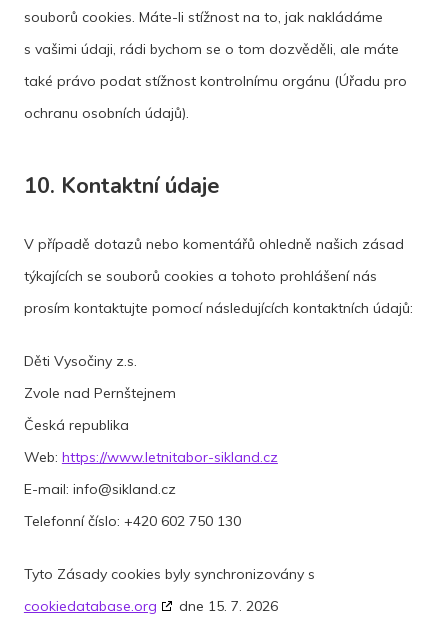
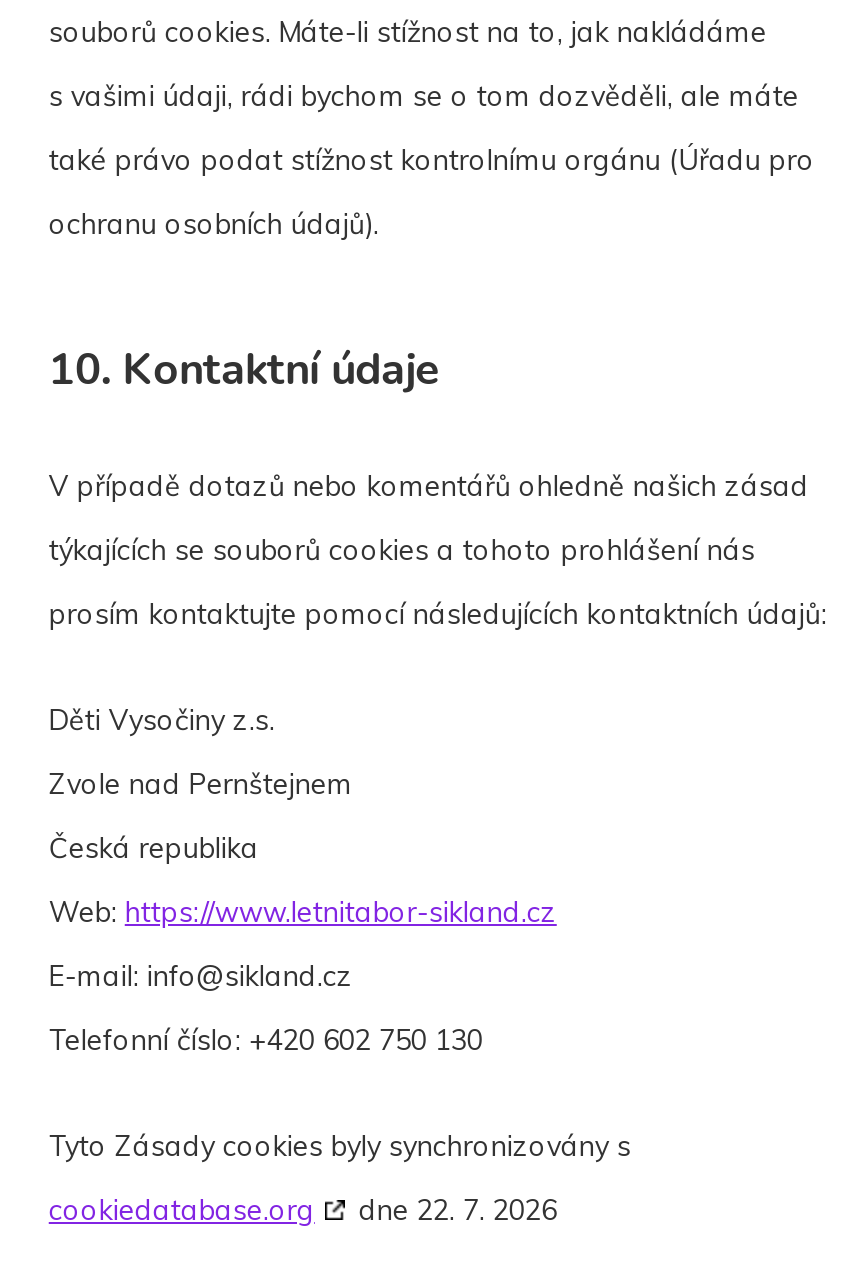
- cookiedatabase.org dne 15. 7. 2026
+ cookiedatabase.org dne 22. 7. 2026
